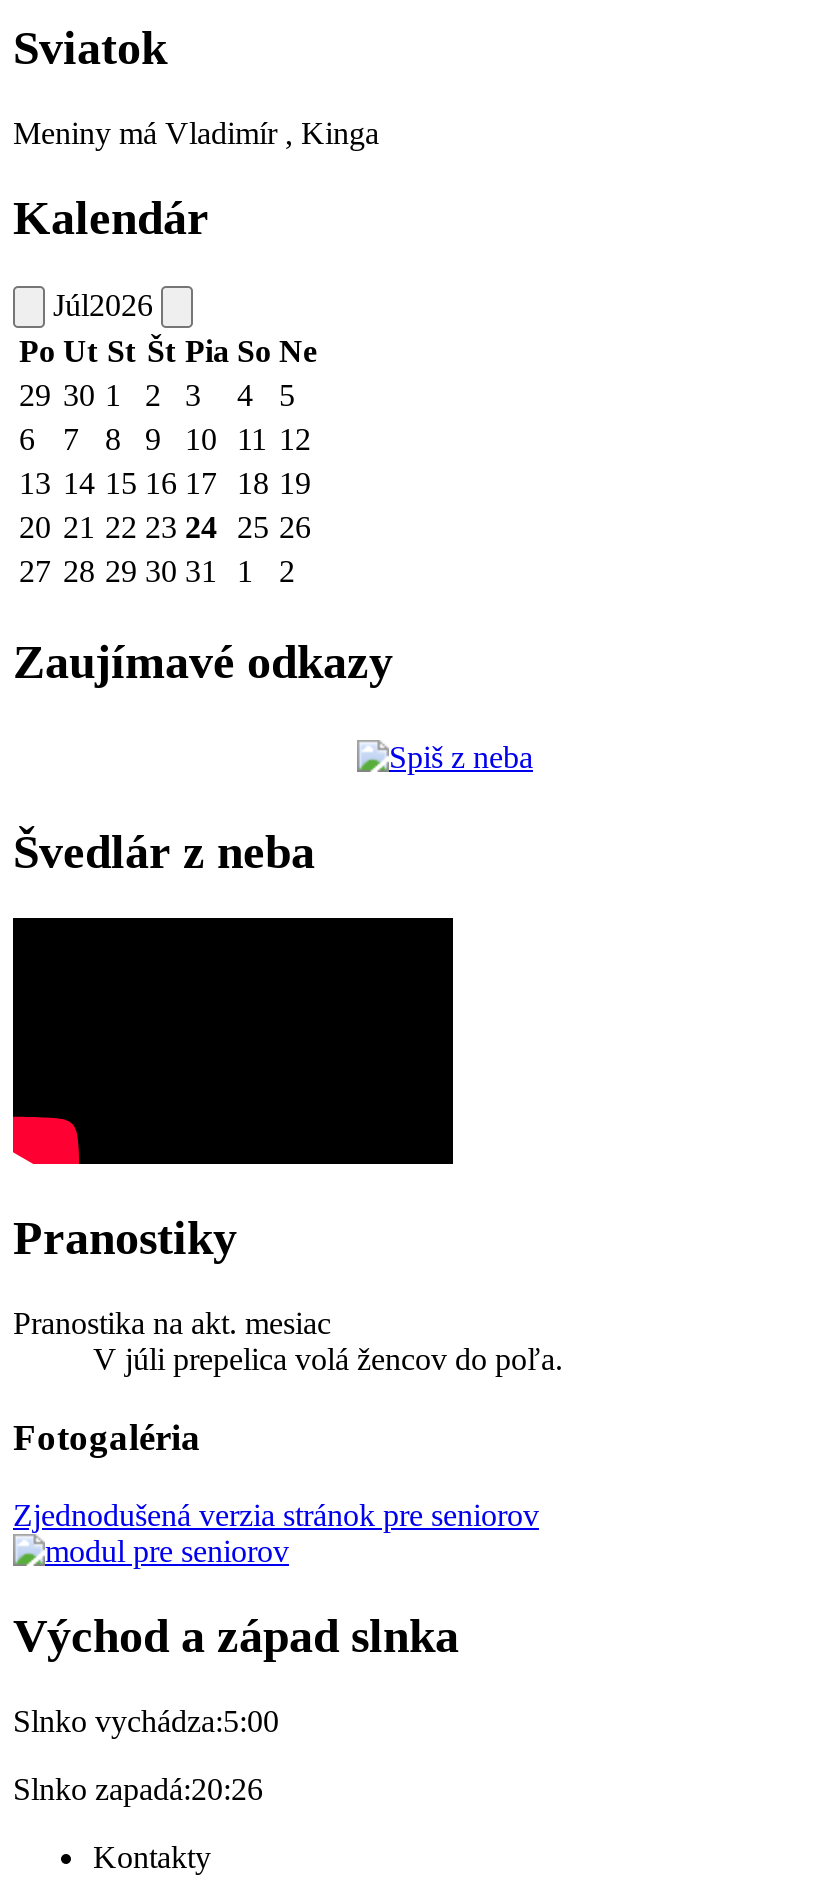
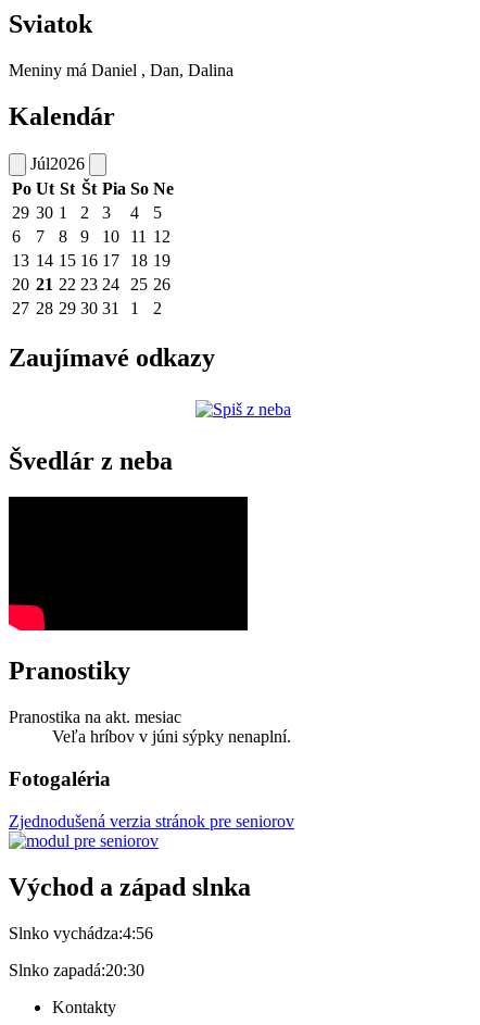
- Meniny má Vladimír , Kinga
+ Meniny má Daniel , Dan, Dalina

- V júli prepelica volá žencov do poľa.
+ Veľa hríbov v júni sýpky nenaplní.

- Slnko vychádza:5:00
+ Slnko vychádza:4:56

- Slnko zapadá:20:26
+ Slnko zapadá:20:30
